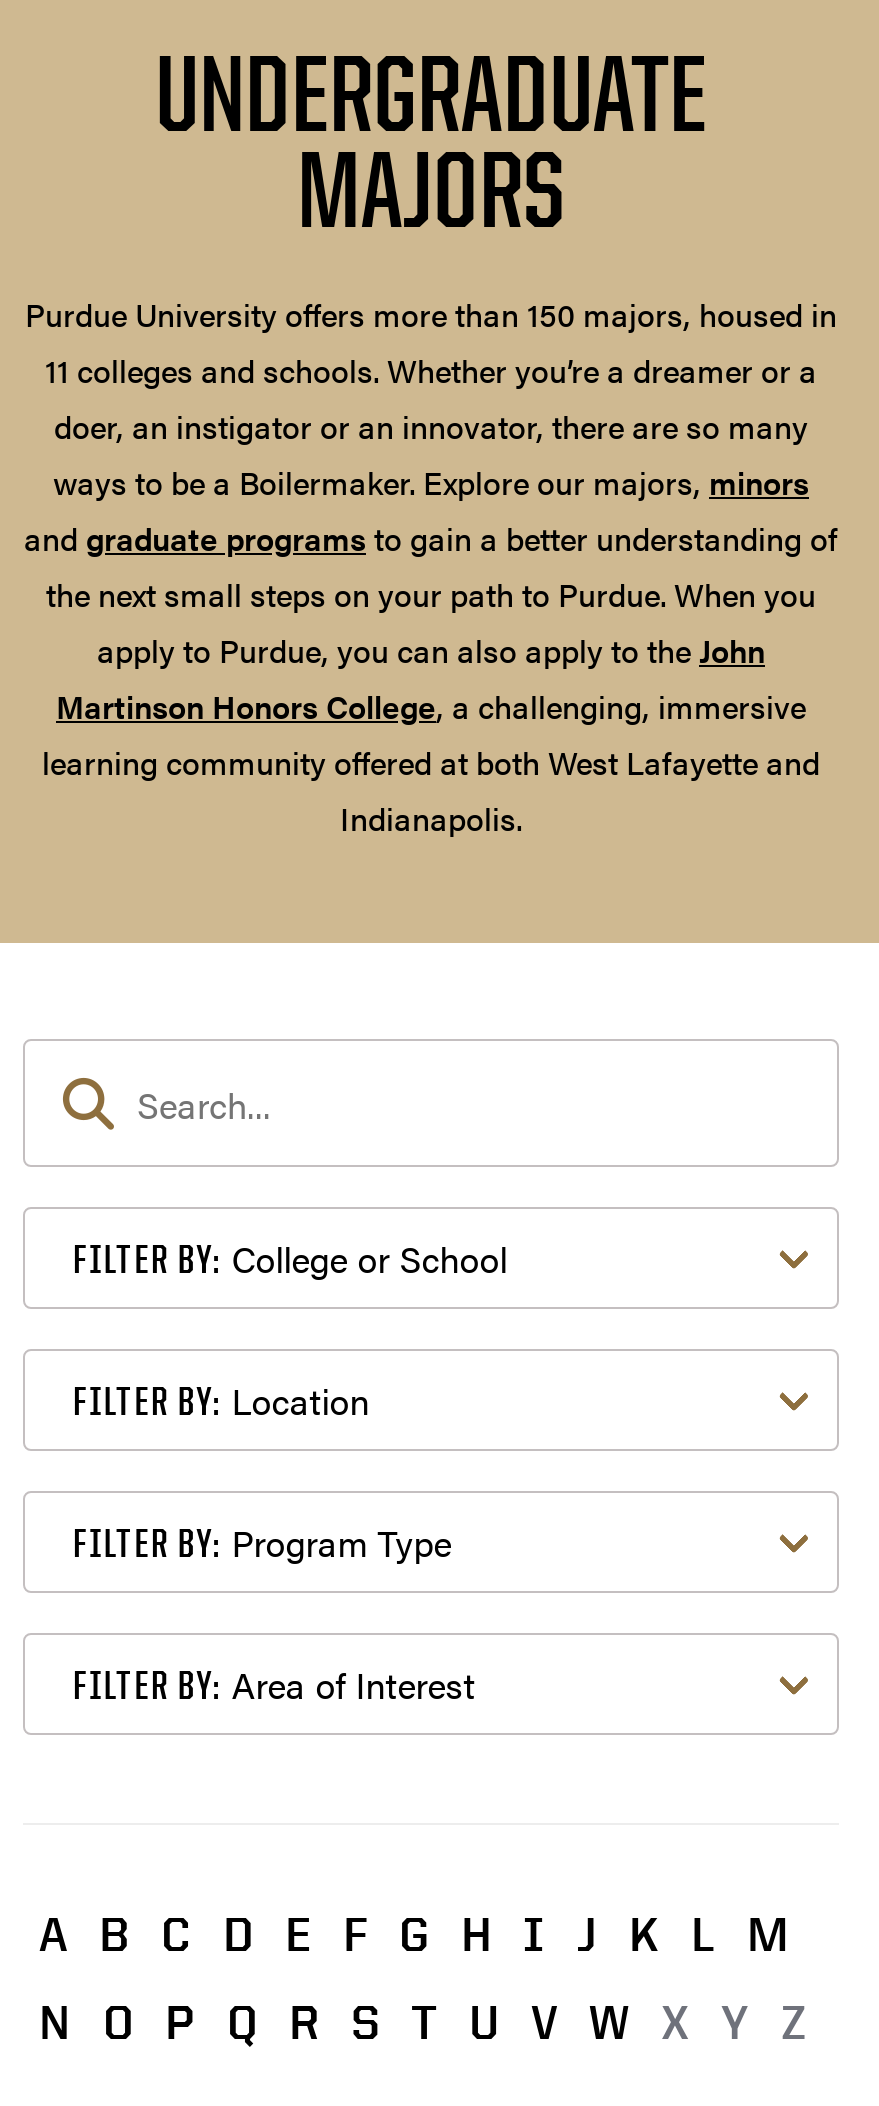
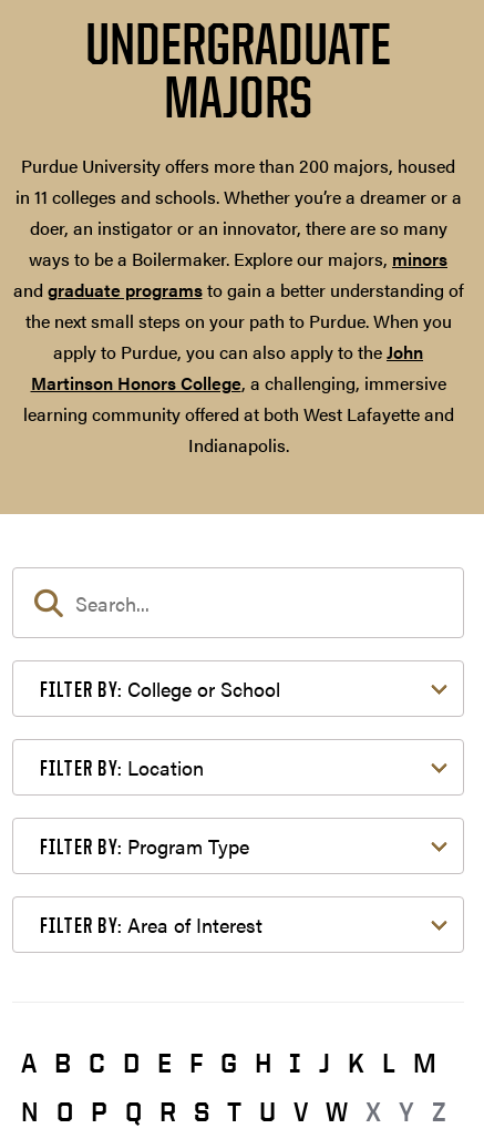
- Purdue University offers more than 150 majors, housed in
- 11 colleges and schools. Whether you’re a dreamer or a
+ Purdue University offers more than 200 majors, housed
+ in 11 colleges and schools. Whether you’re a dreamer or a
